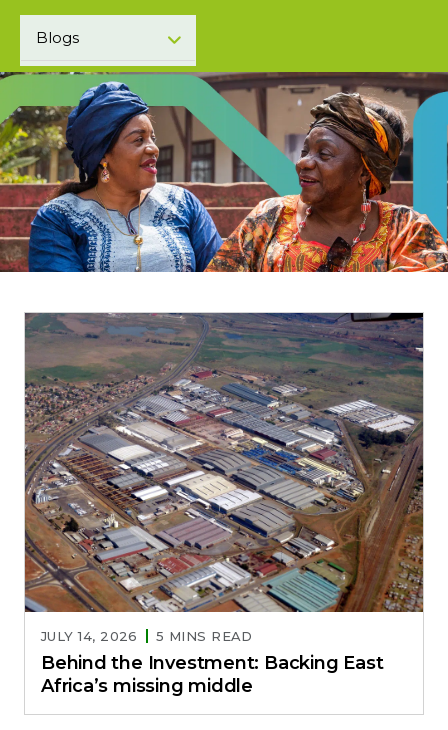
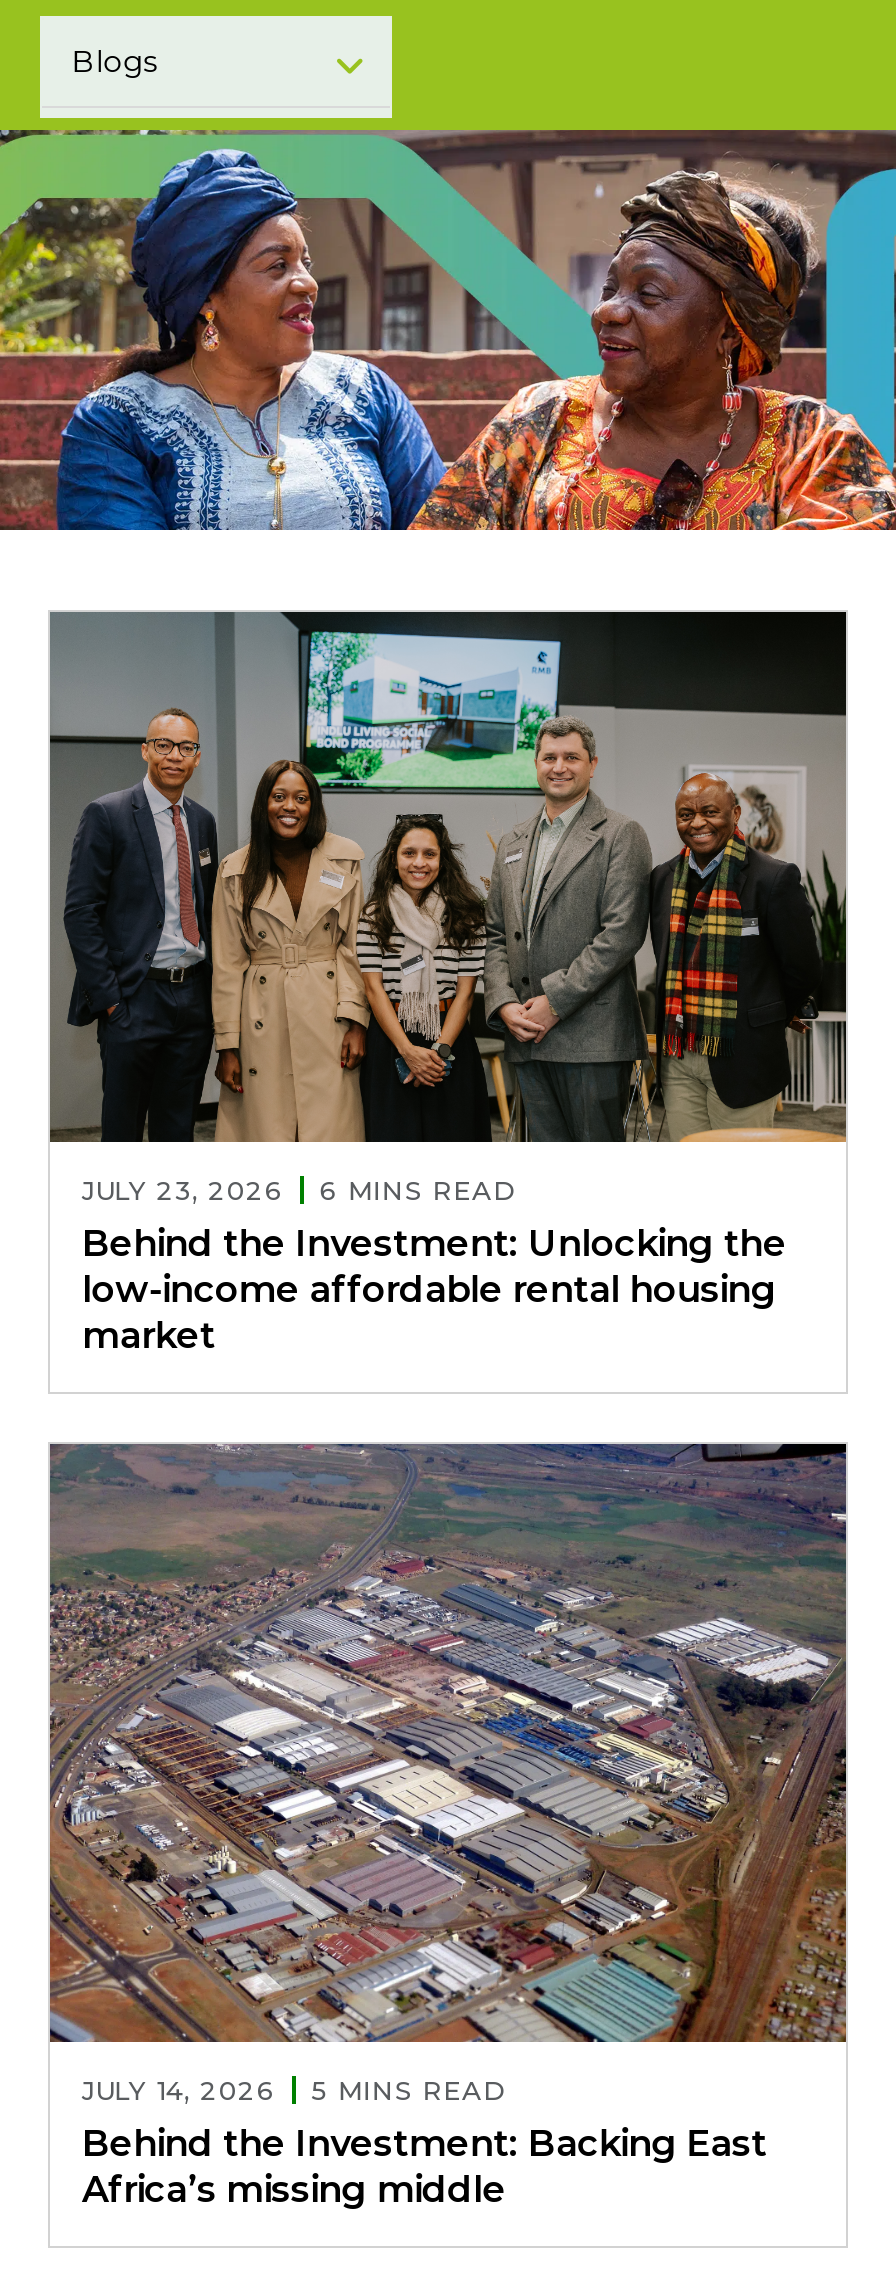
+ [image]
+ JULY 23, 2026
+ 6 MINS READ
+ Behind the Investment: Unlocking the
+ low-income affordable rental housing
+ market
